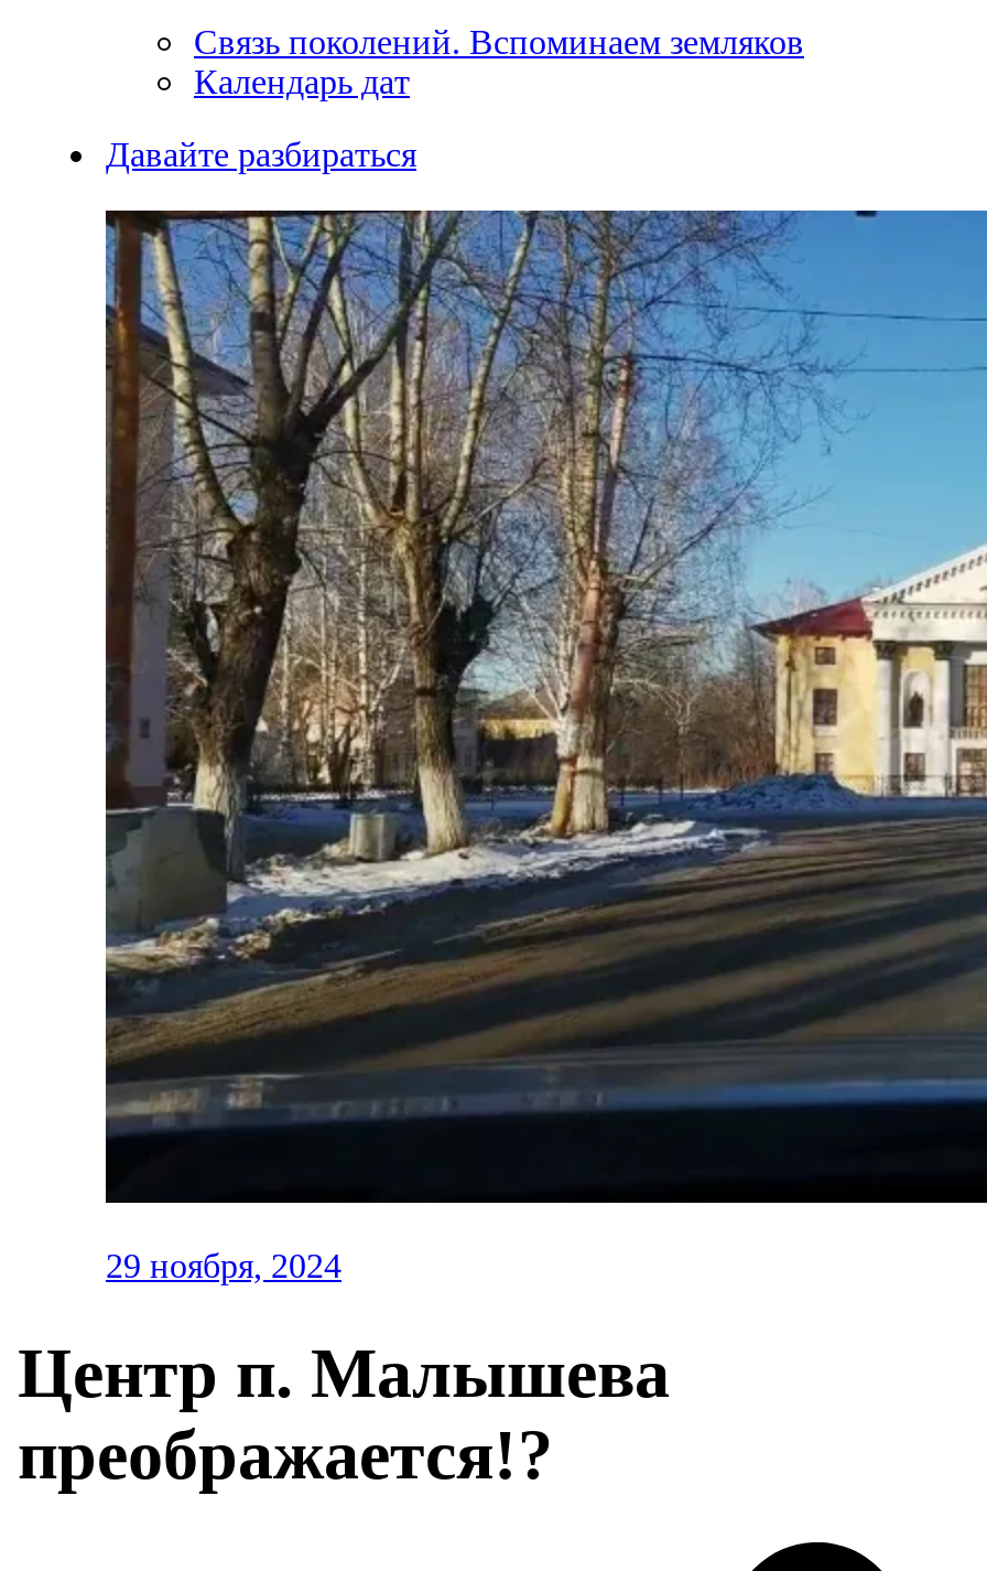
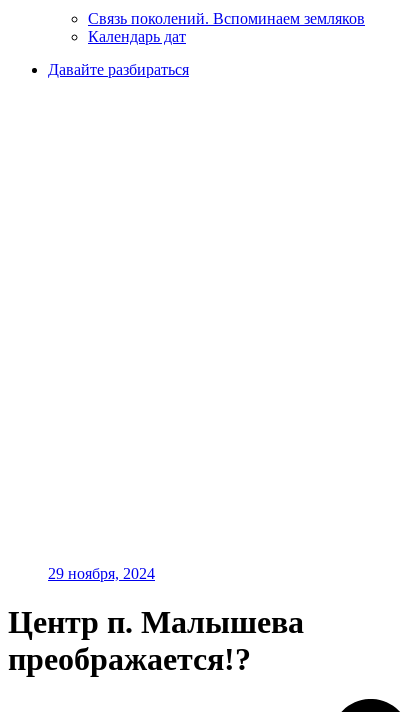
- [image]
